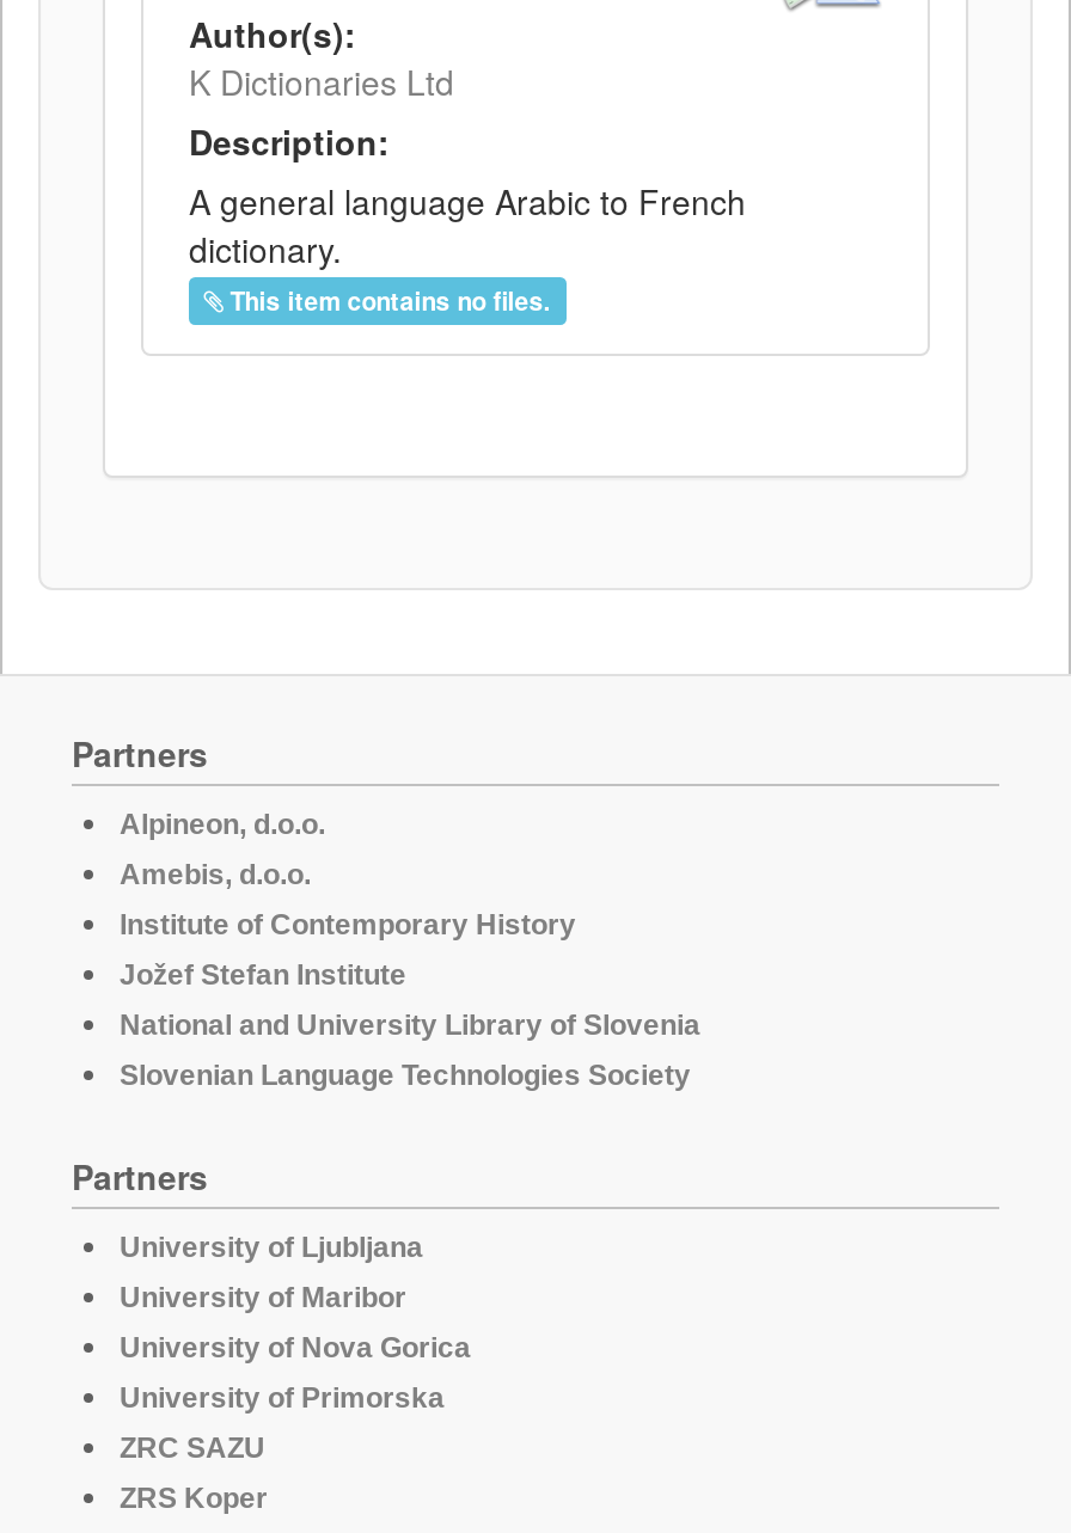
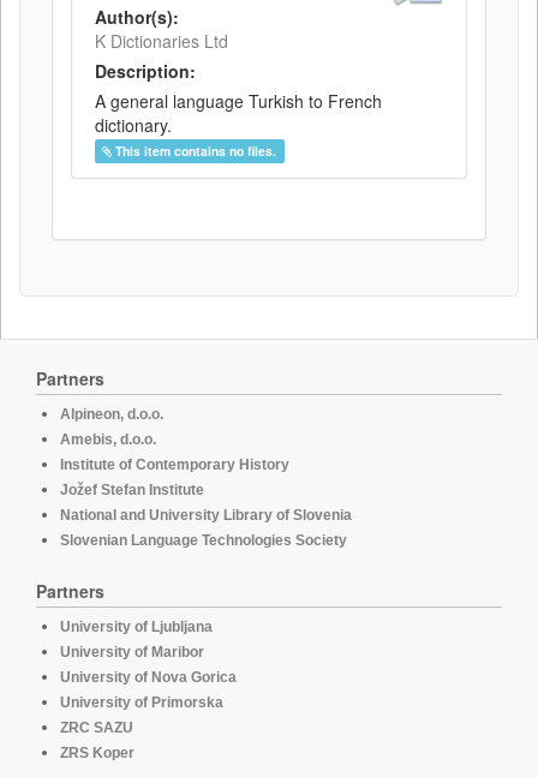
- A general language Arabic to French
+ A general language Turkish to French
